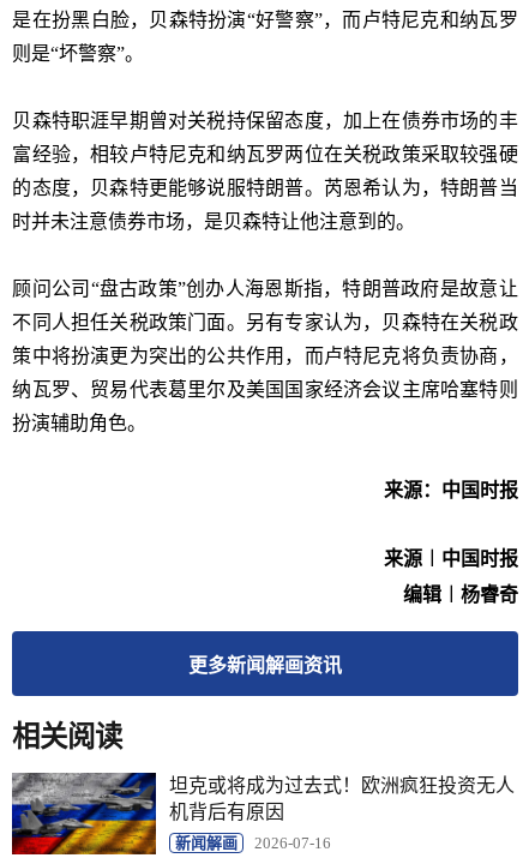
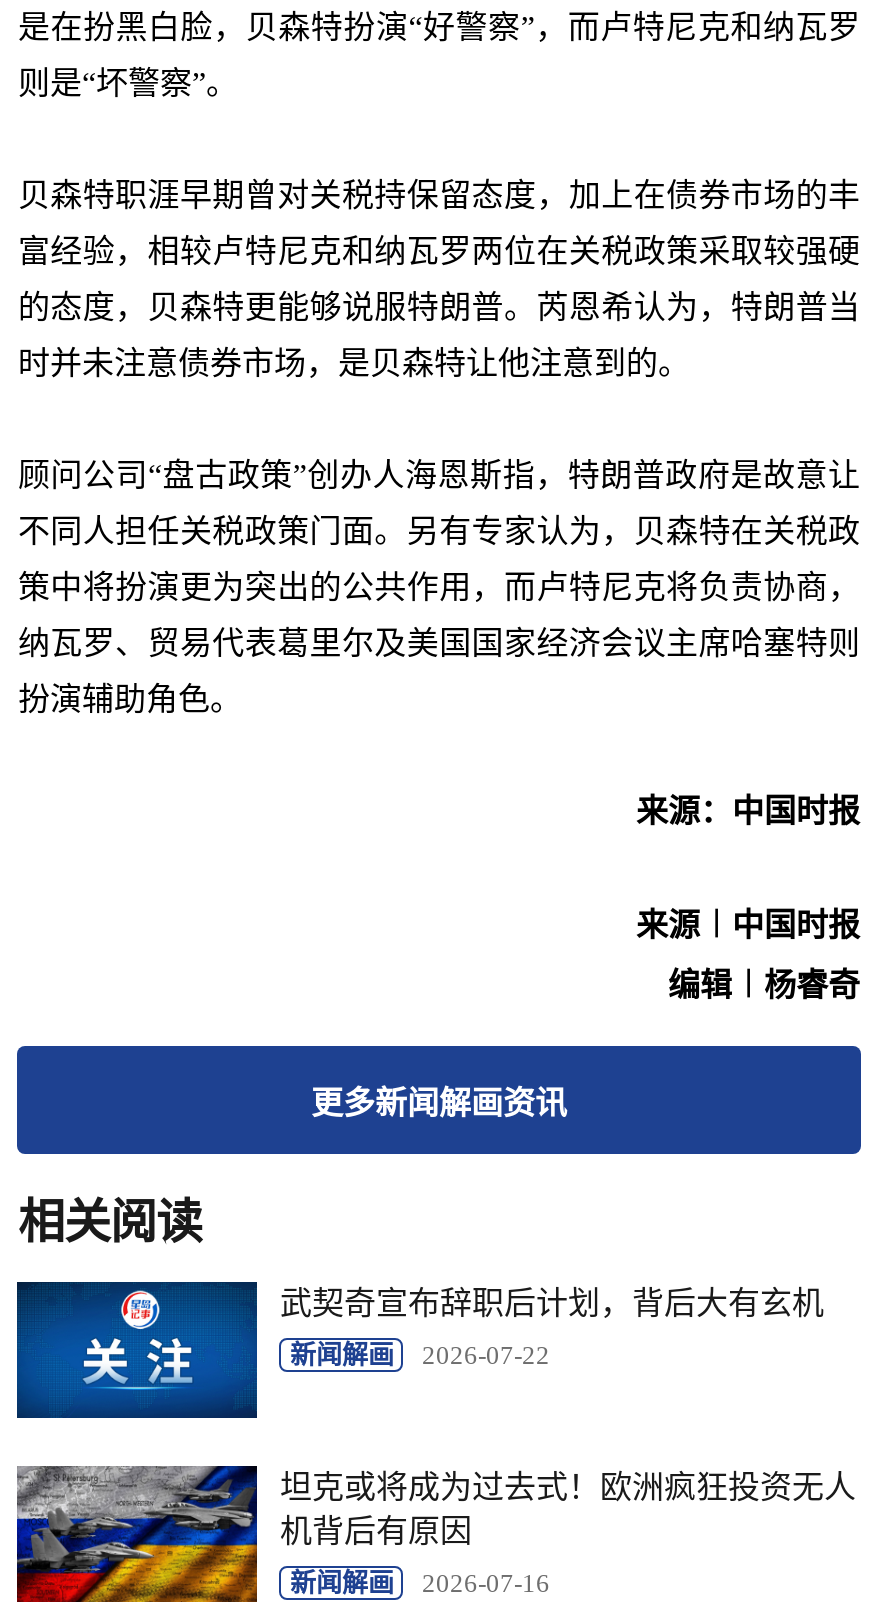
+ [image]
+ 武契奇宣布辞职后计划，背后大有玄机
+ 新闻解画
+ 2026-07-22
